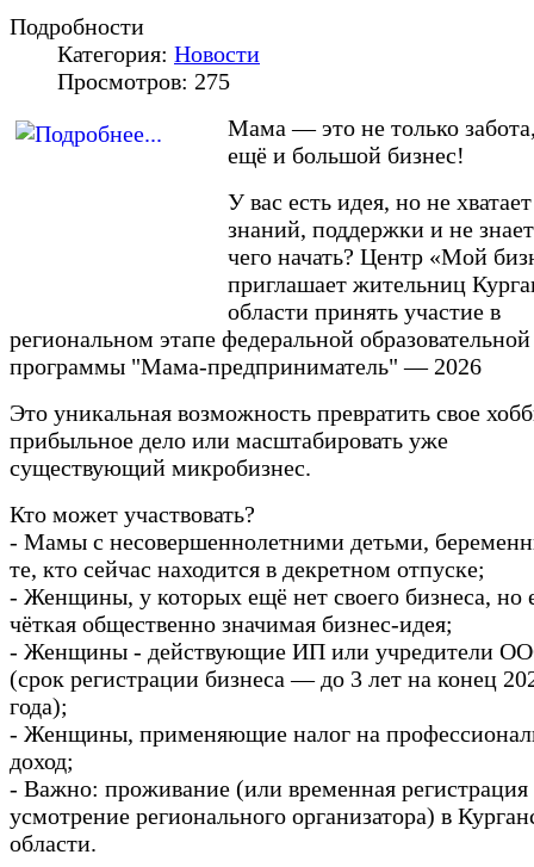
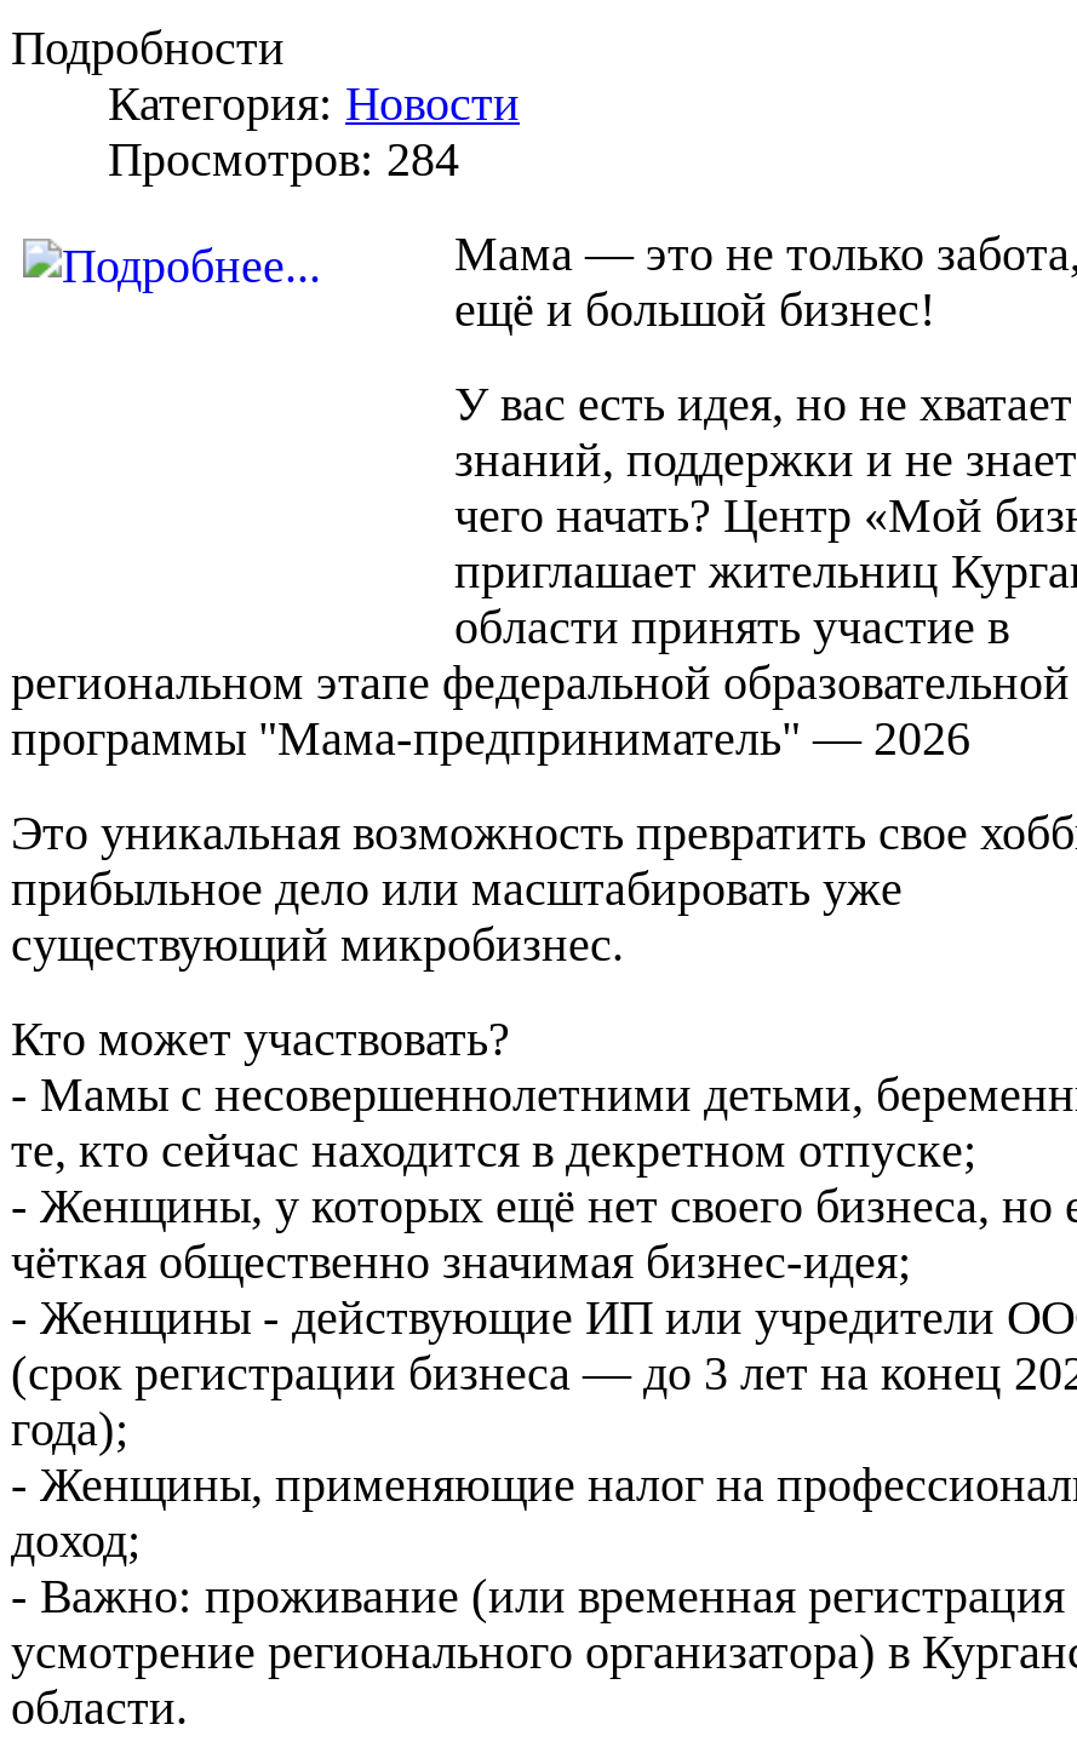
- Просмотров: 275
+ Просмотров: 284
